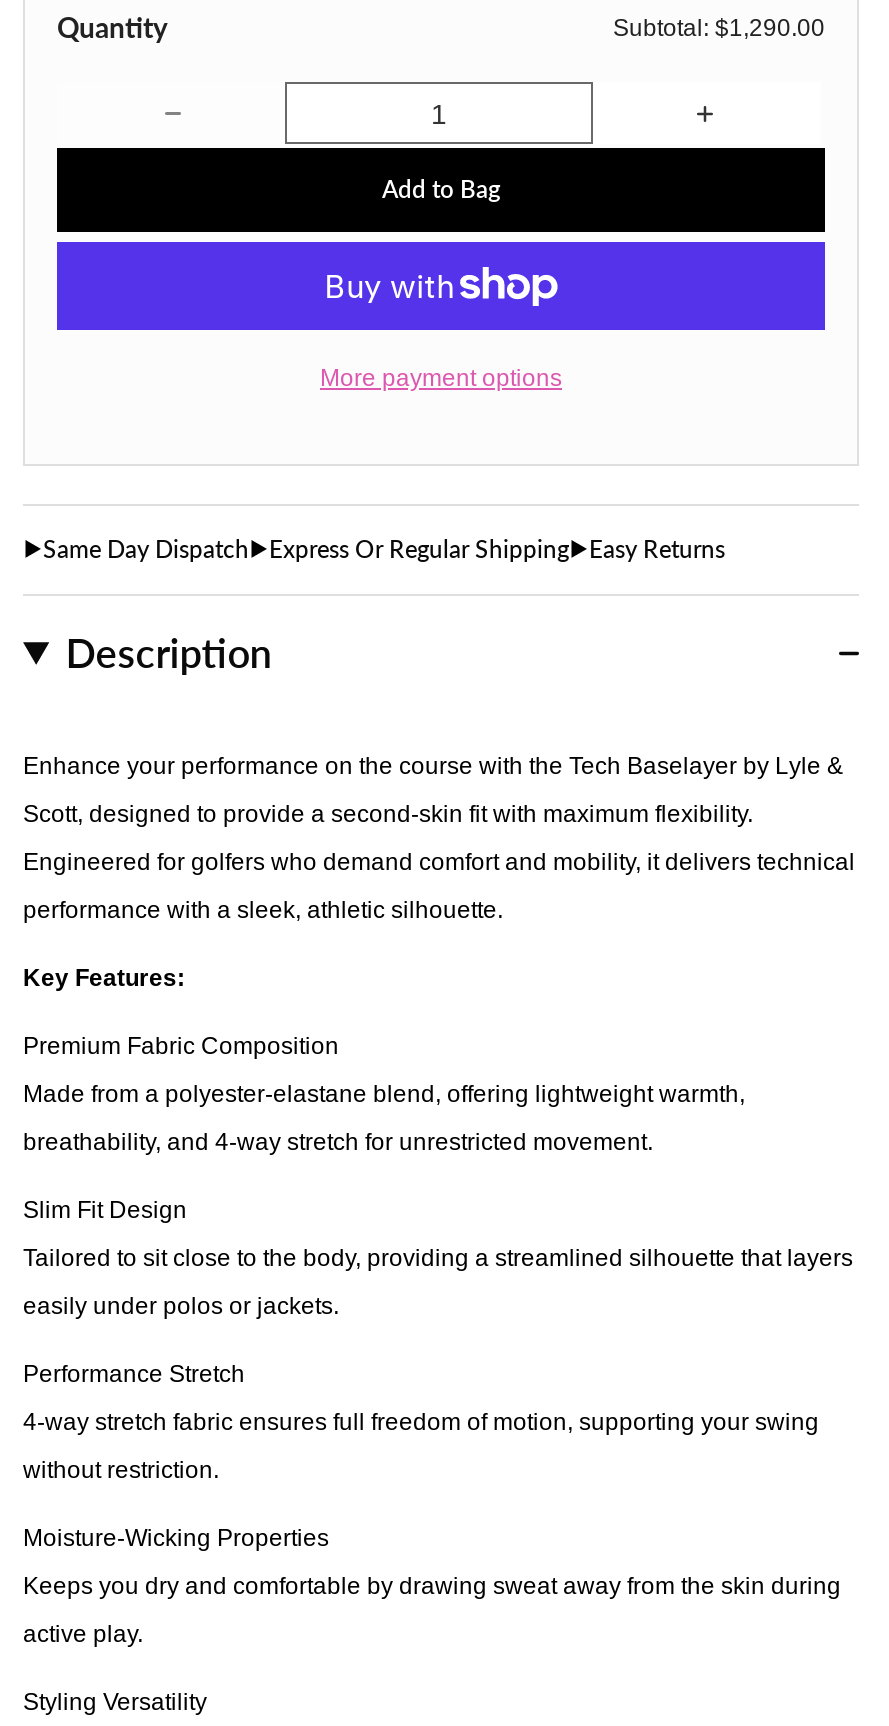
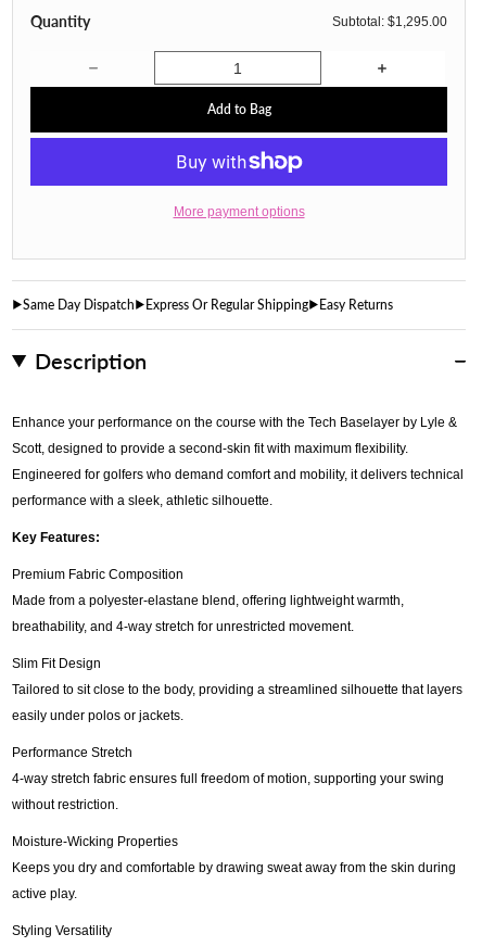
- Subtotal: $1,290.00
+ Subtotal: $1,295.00
